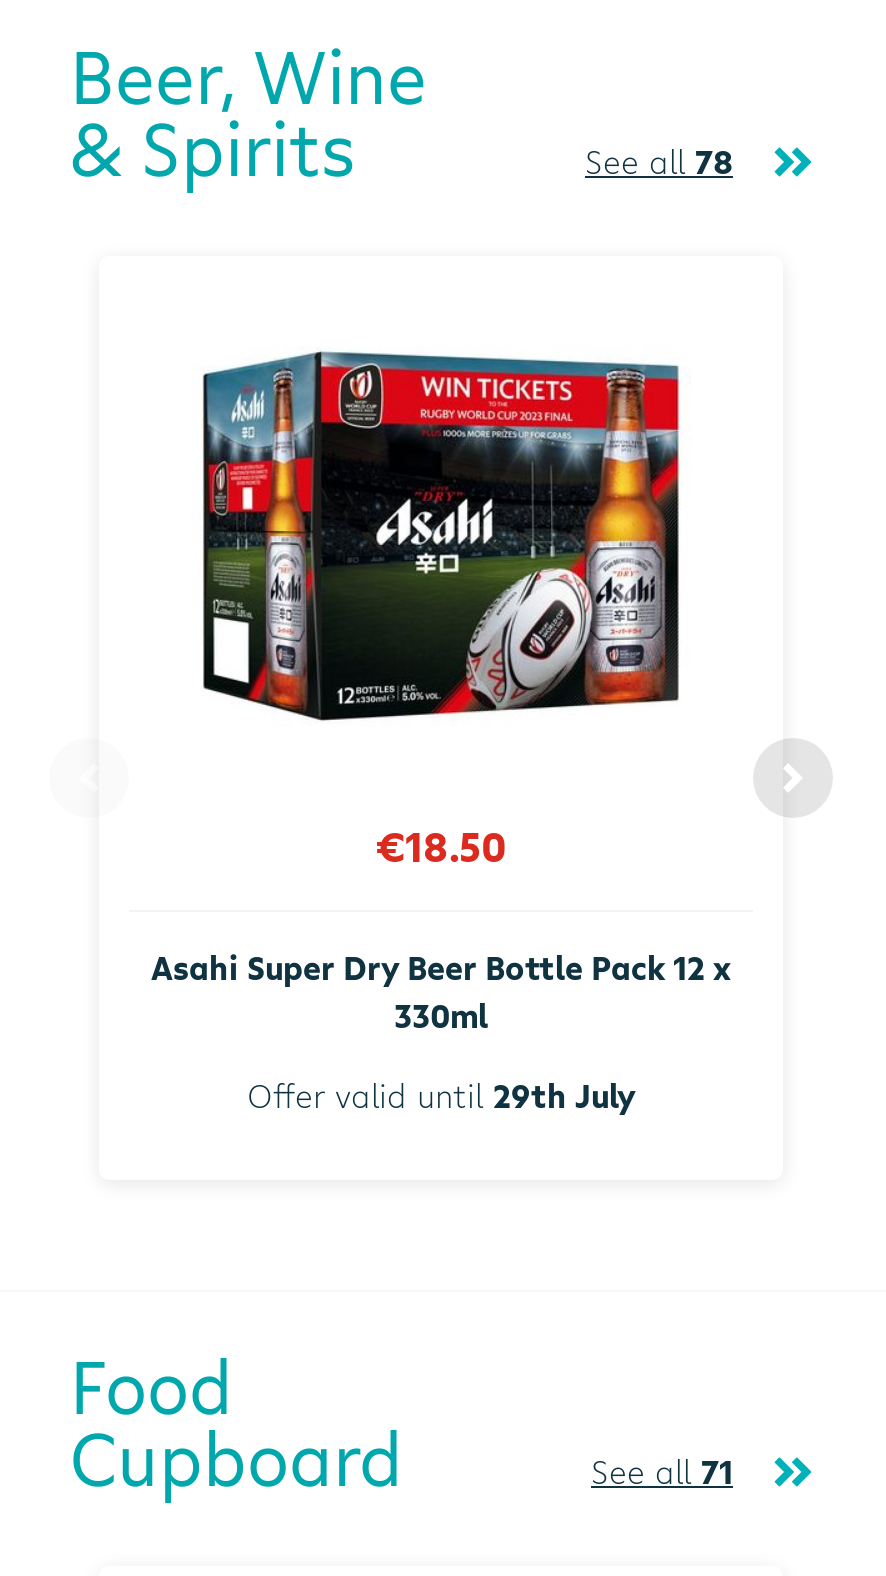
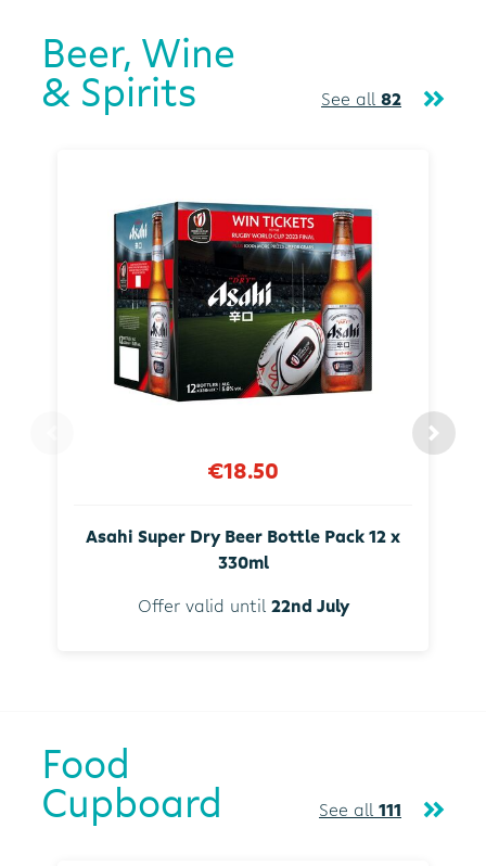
- See all 78
+ See all 82

- Offer valid until 29th July
+ Offer valid until 22nd July

- See all 71
+ See all 111
